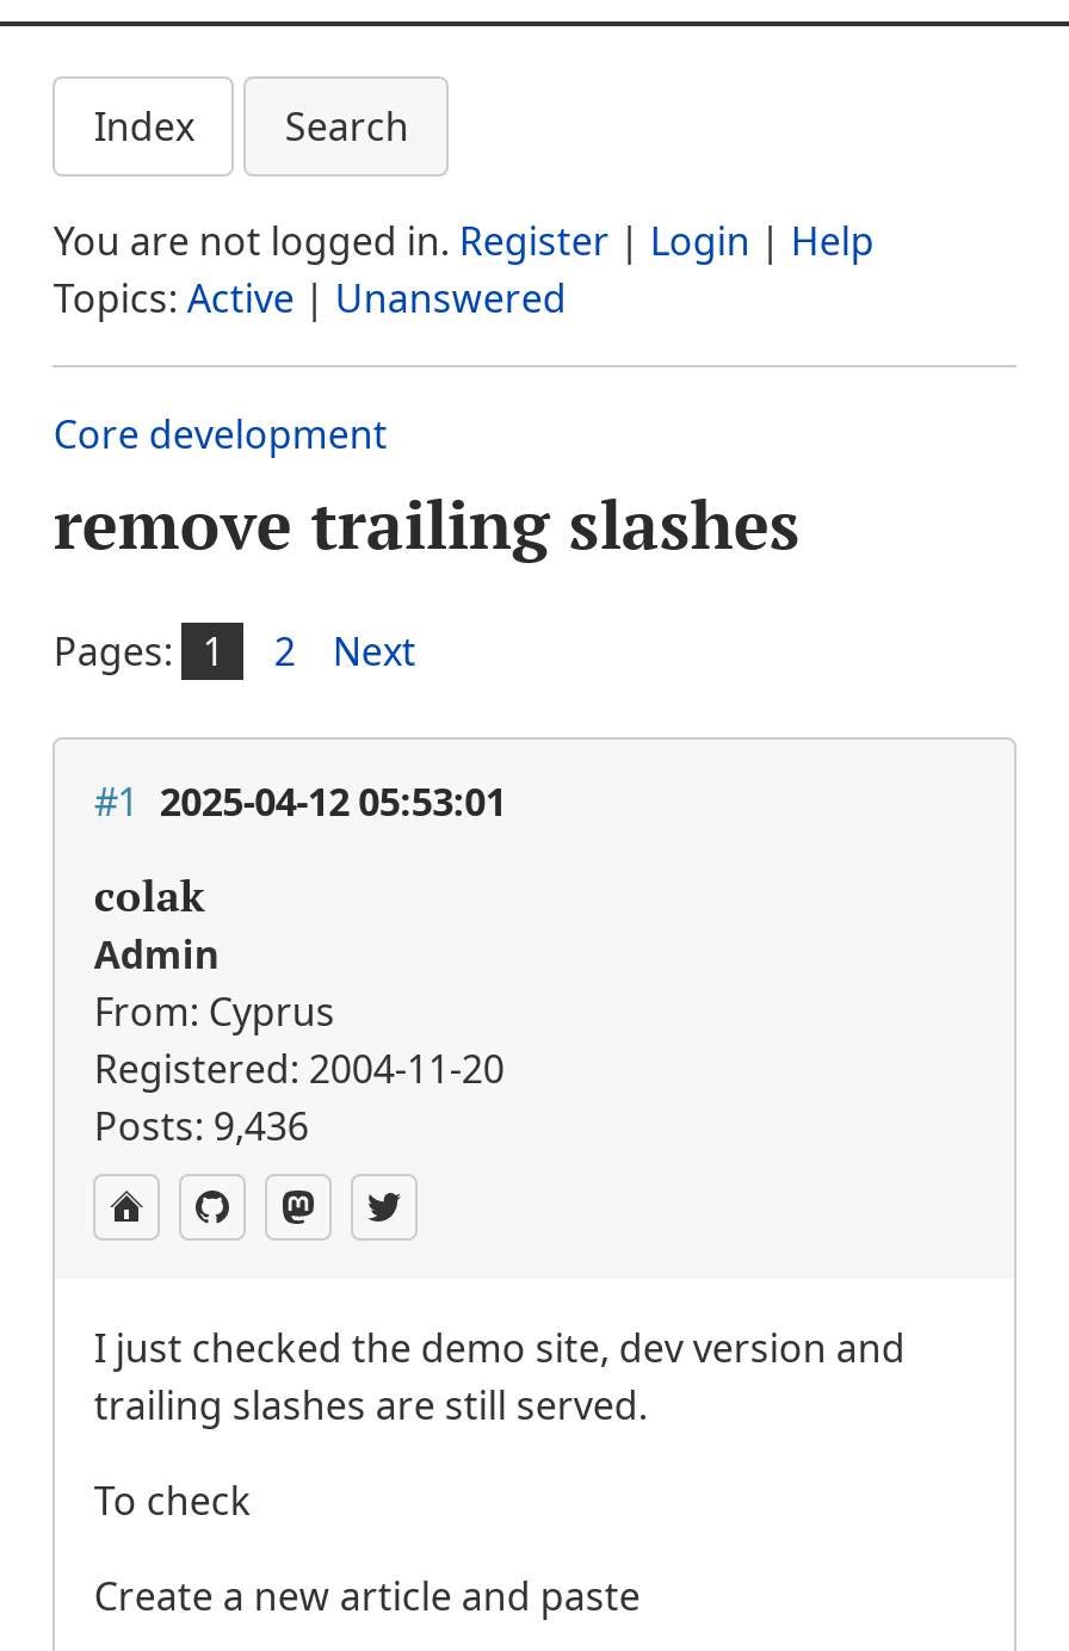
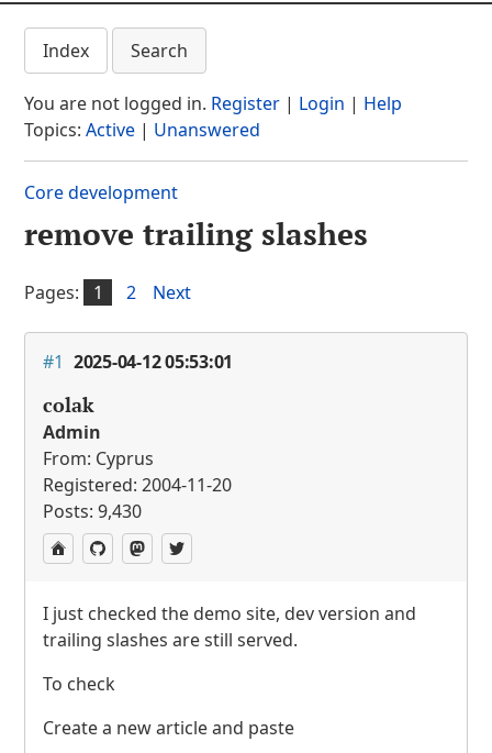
- Posts: 9,436
+ Posts: 9,430
